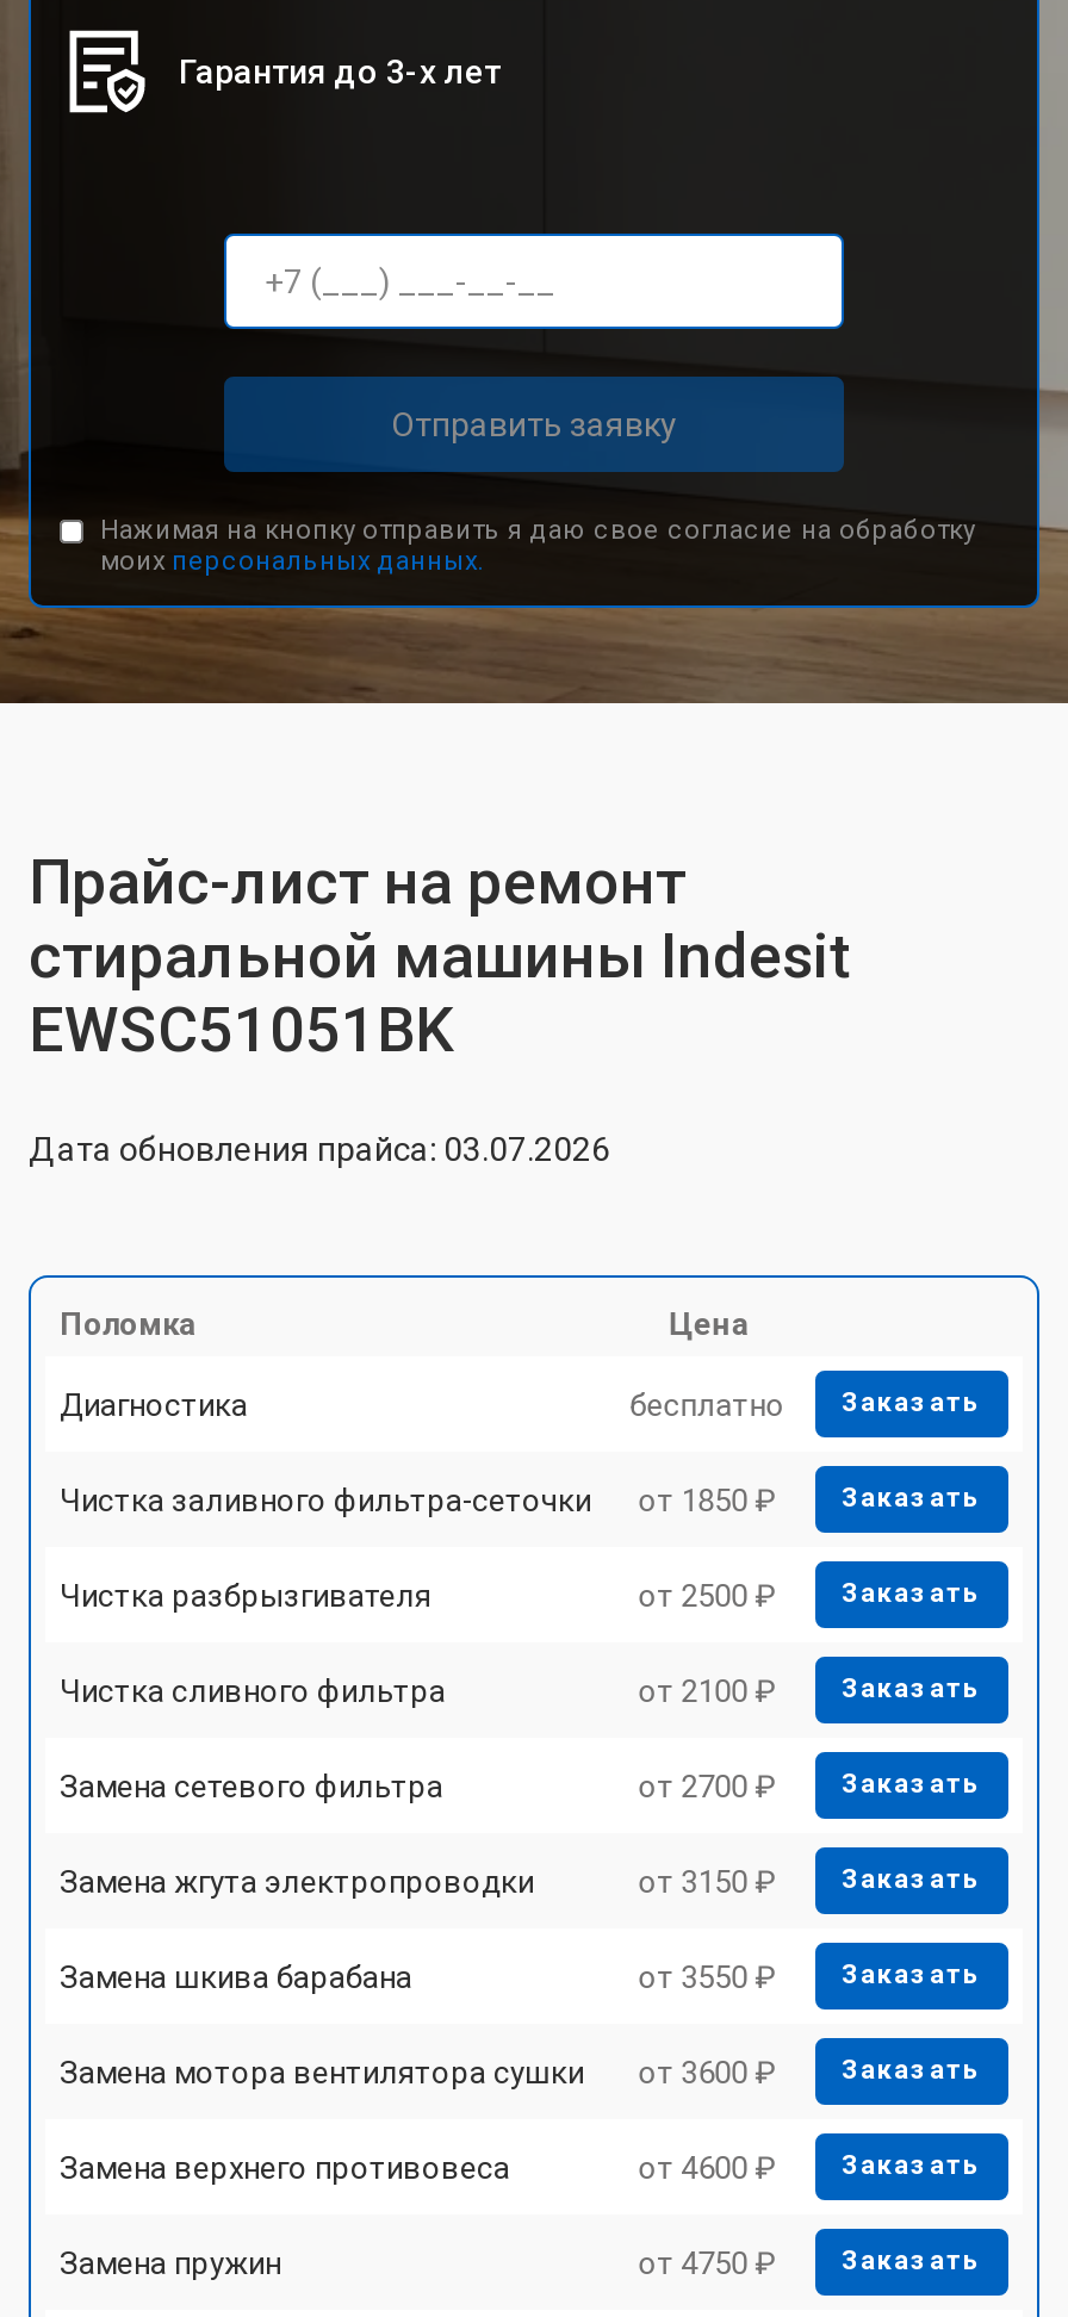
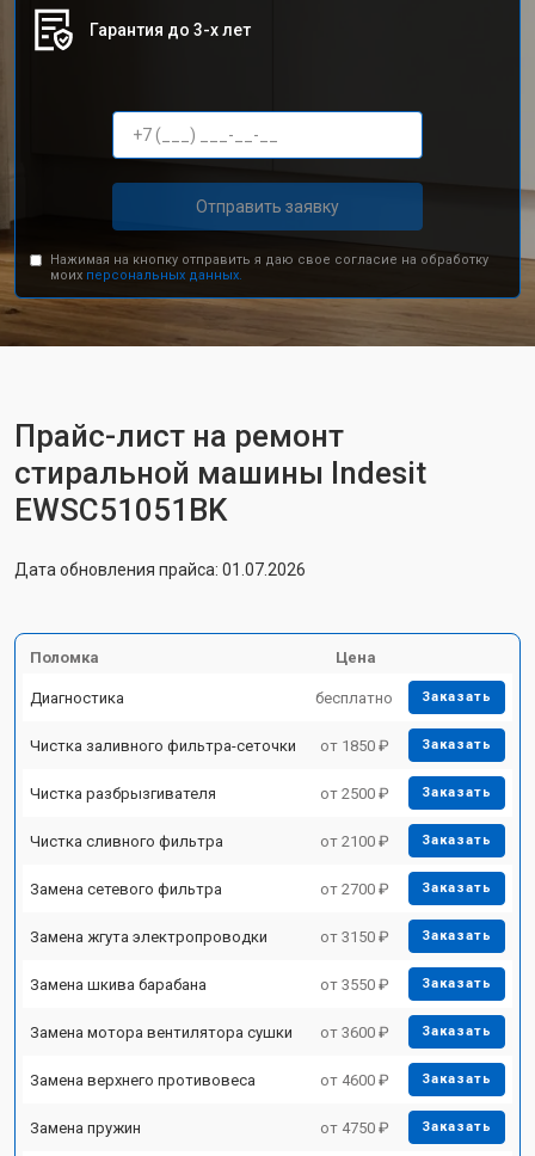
- Дата обновления прайса: 03.07.2026
+ Дата обновления прайса: 01.07.2026
